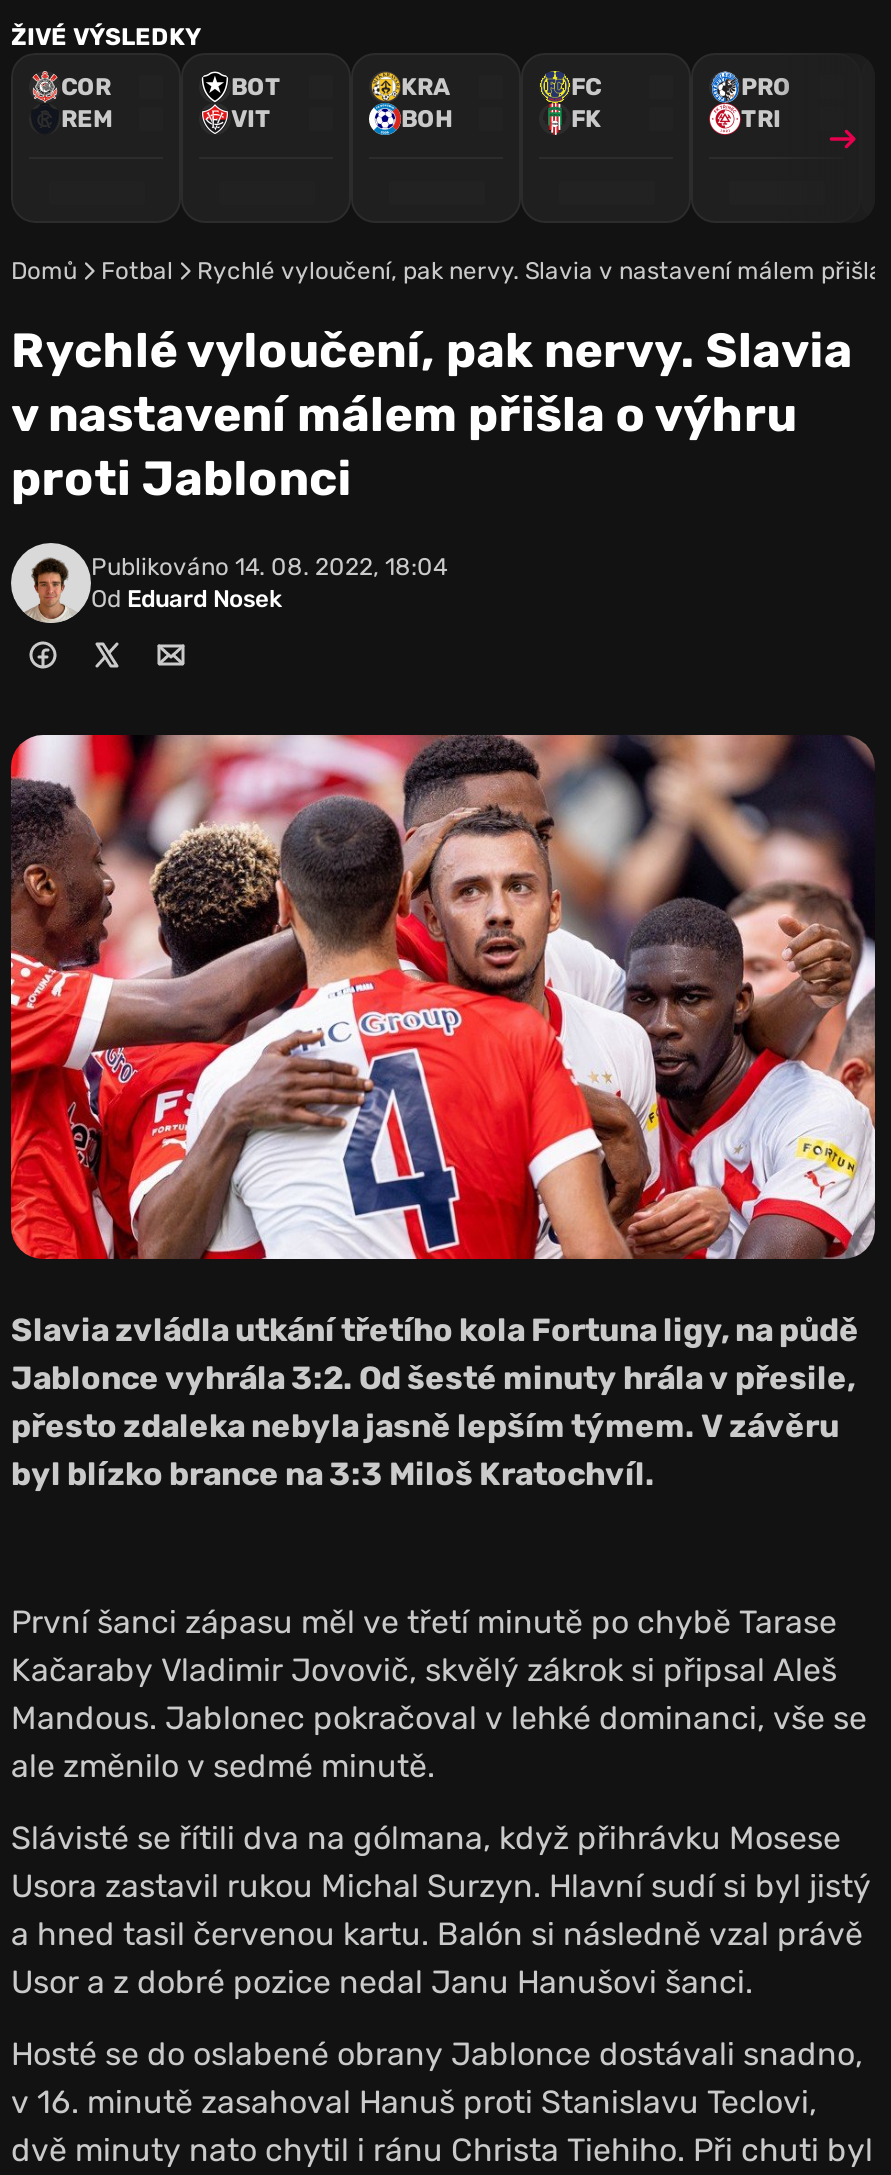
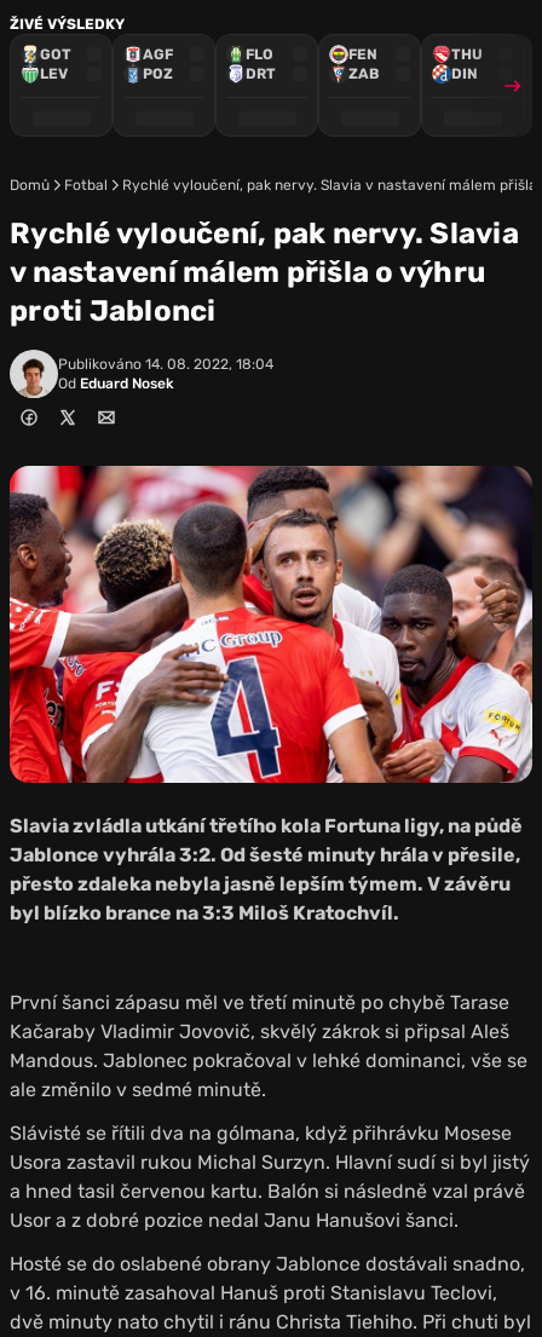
- COR
- REM
+ GOT
+ LEV

- BOT
- VIT
+ AGF
+ POZ

- KRA
- BOH
+ FLO
+ DRT

- FC
- FK
+ FEN
+ ZAB

- PRO
- TRI
+ THU
+ DIN
